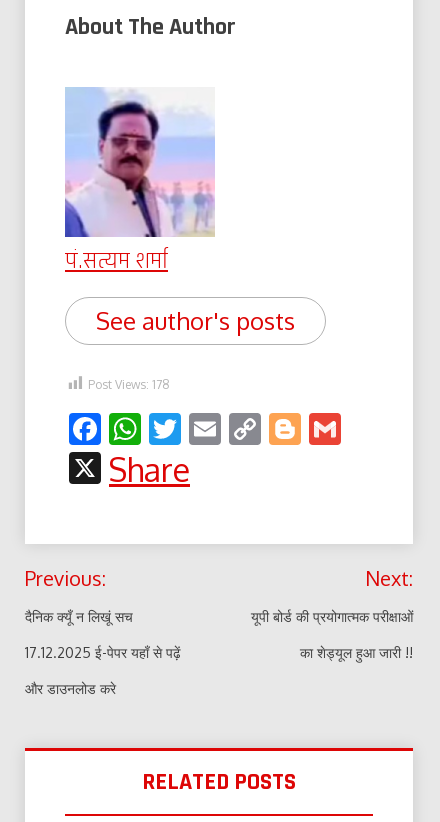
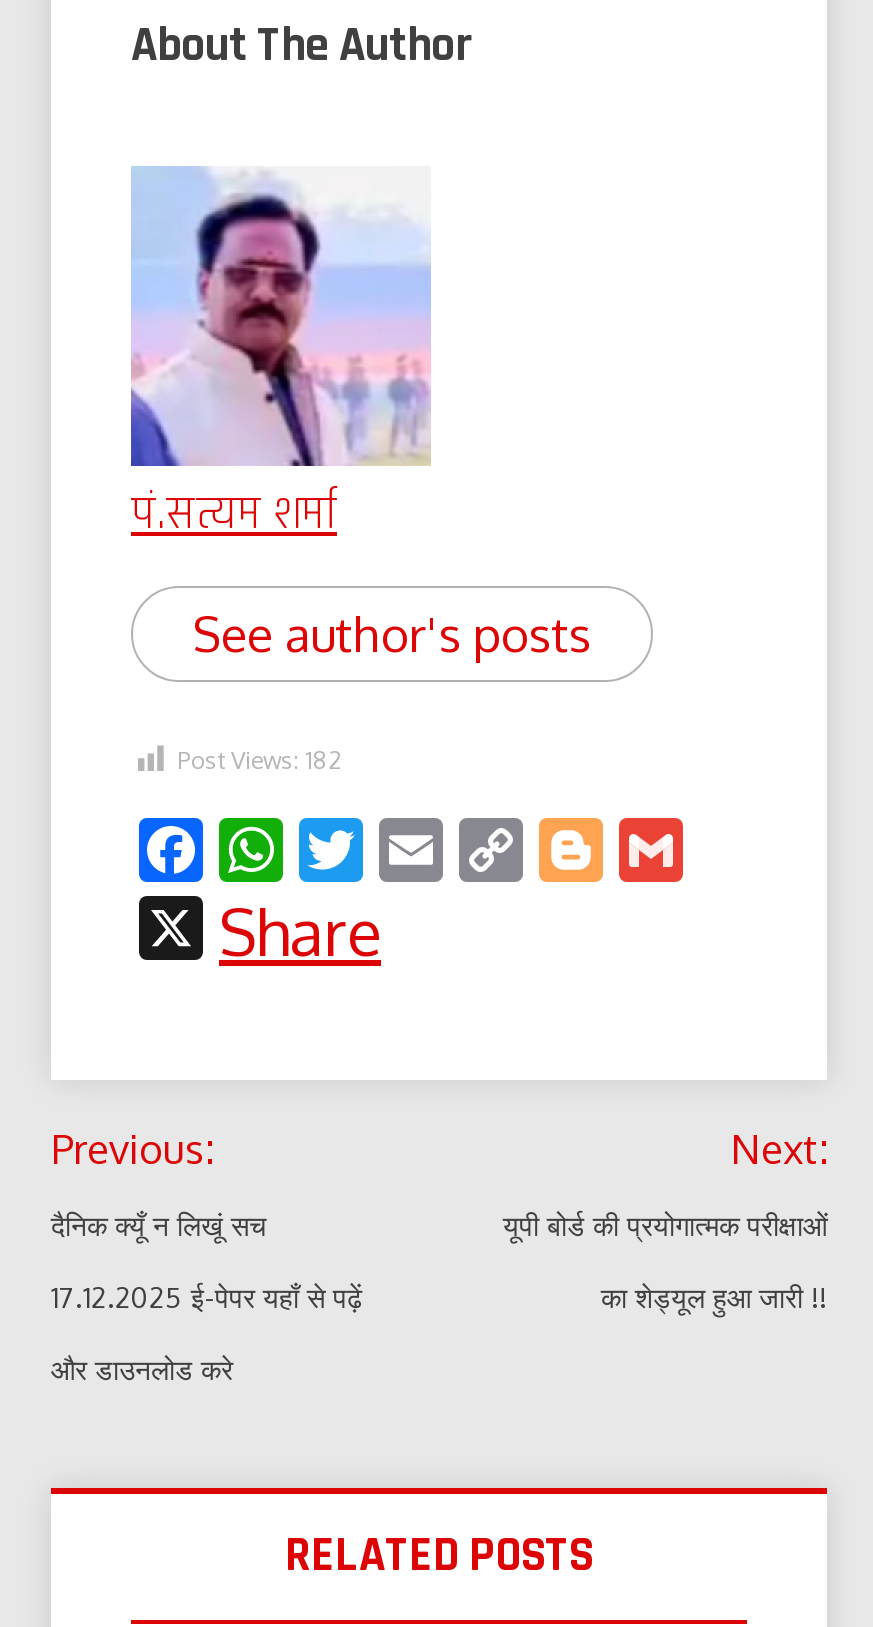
- Post Views: 178
+ Post Views: 182
